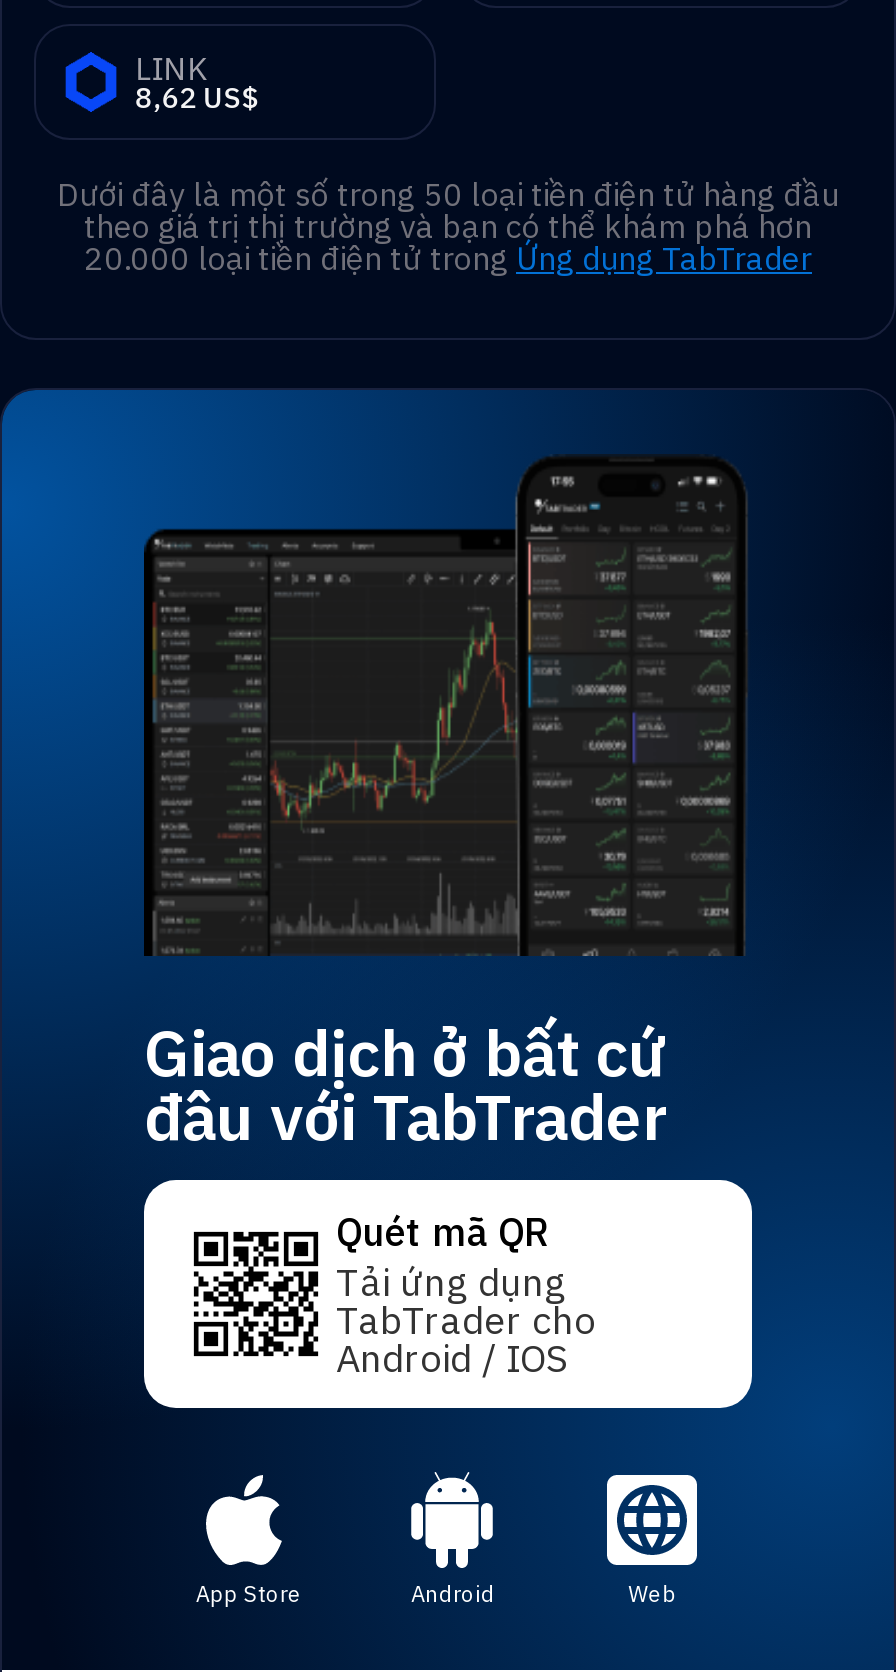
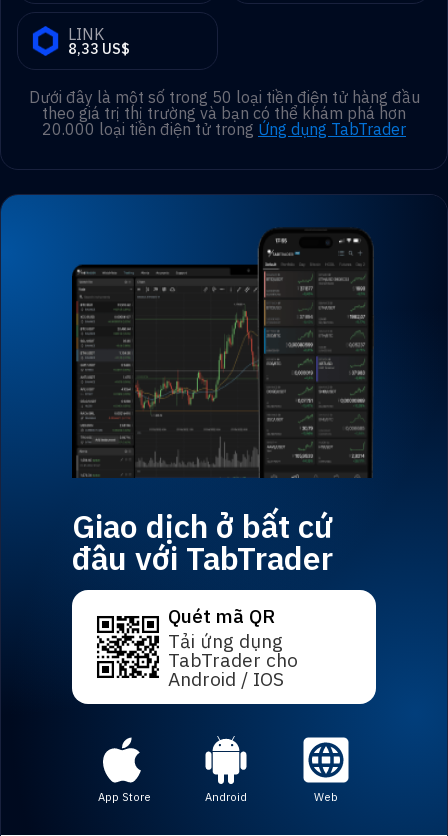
- 8,62 US$
+ 8,33 US$
